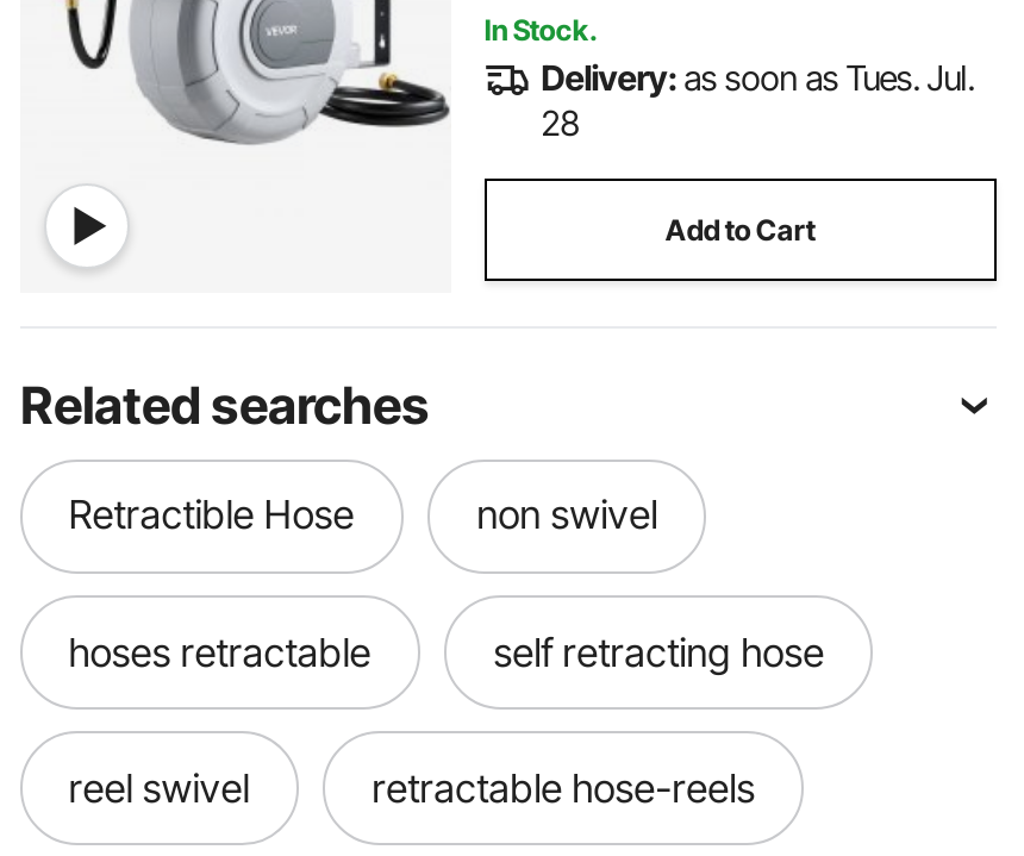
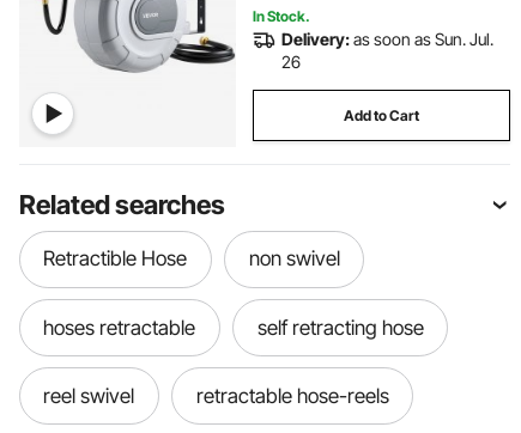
- Delivery: as soon as Tues. Jul.
+ Delivery: as soon as Sun. Jul.

- 28
+ 26
